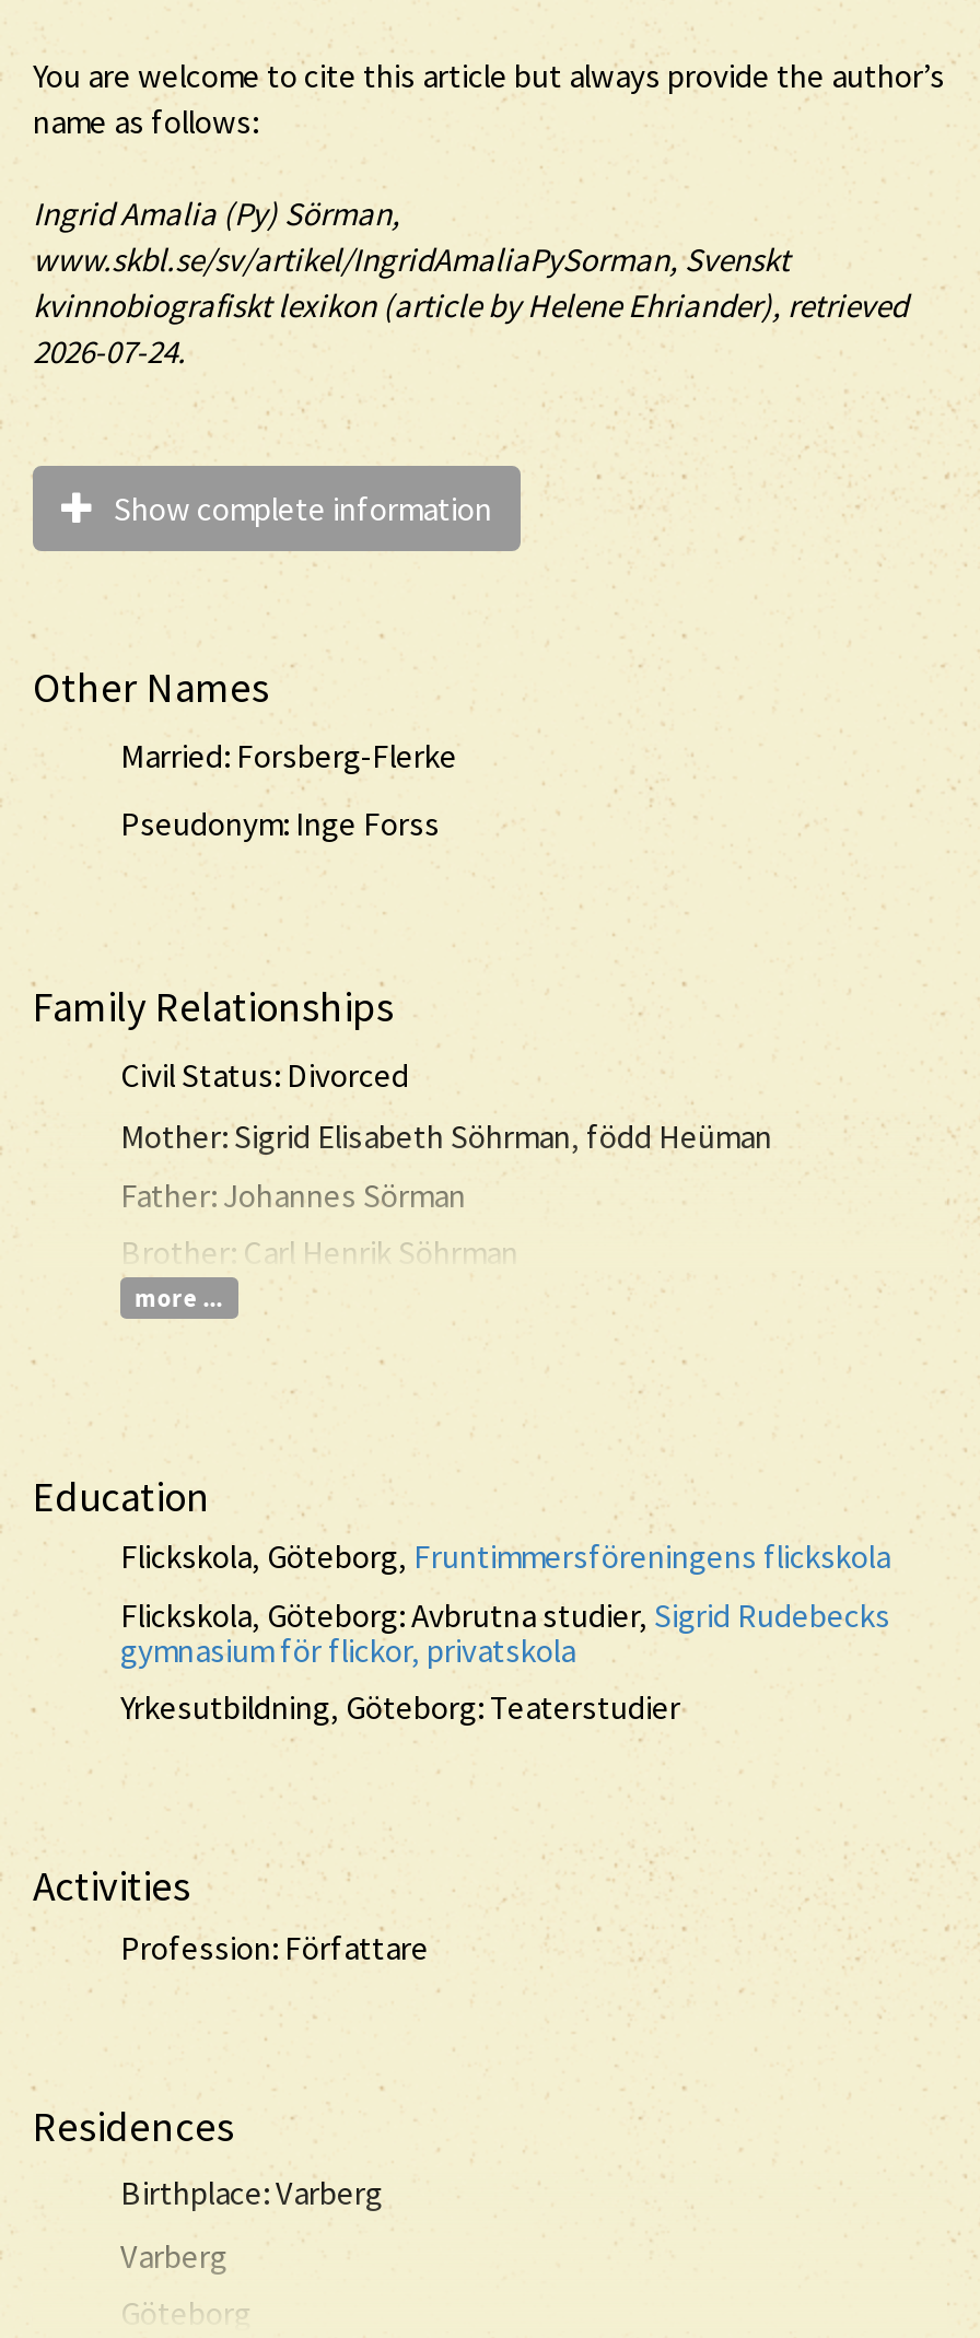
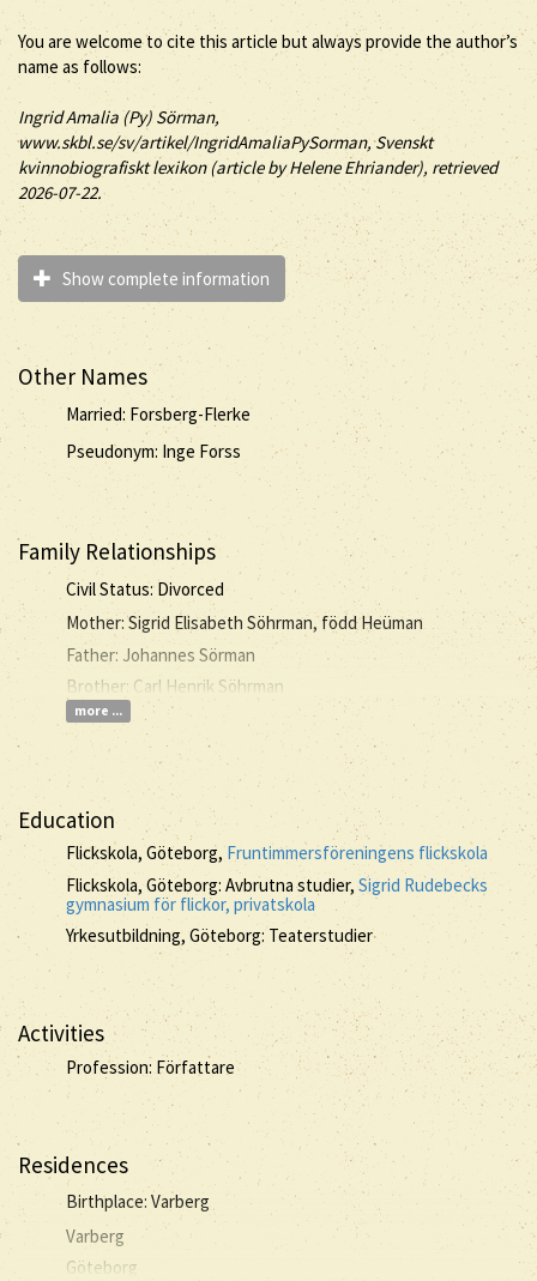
- 2026-07-24.
+ 2026-07-22.
